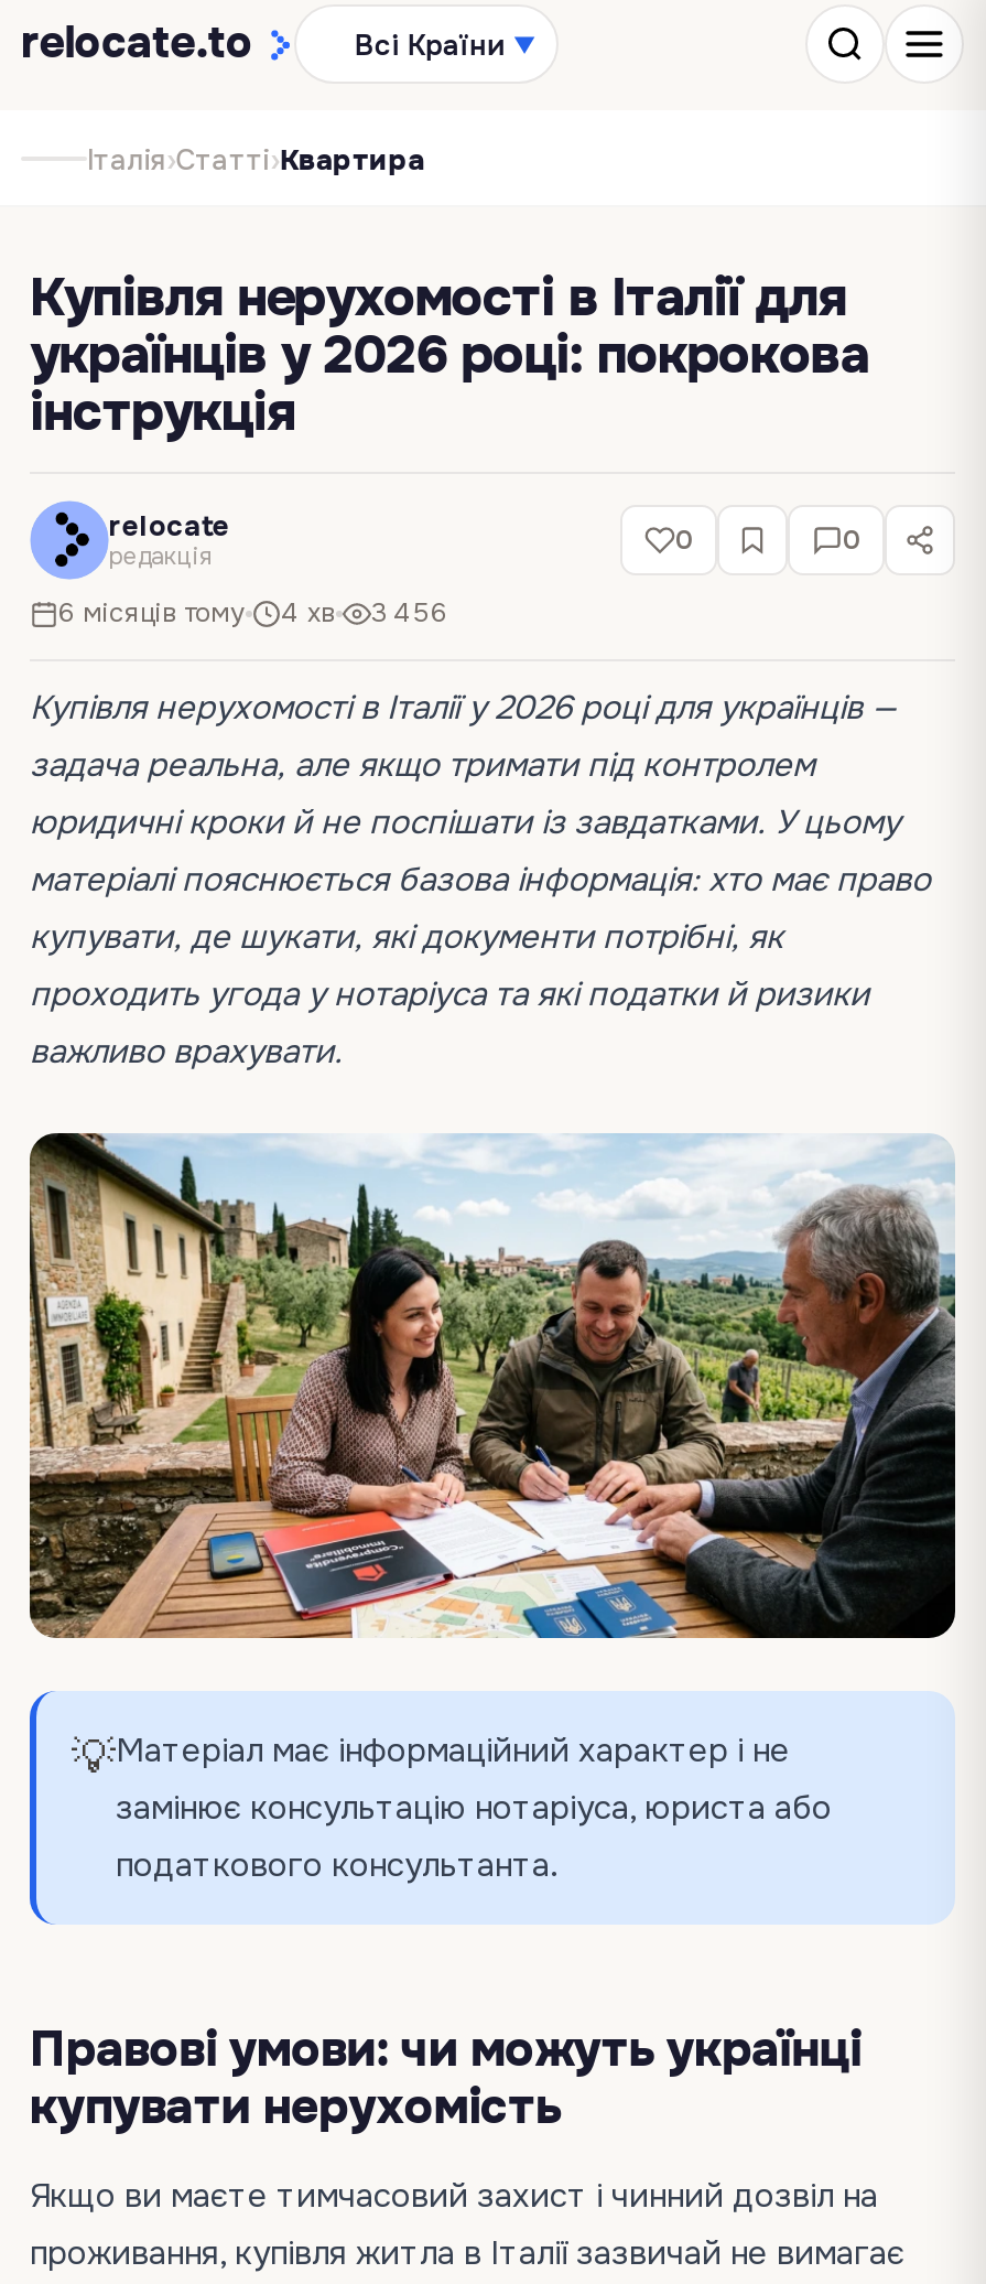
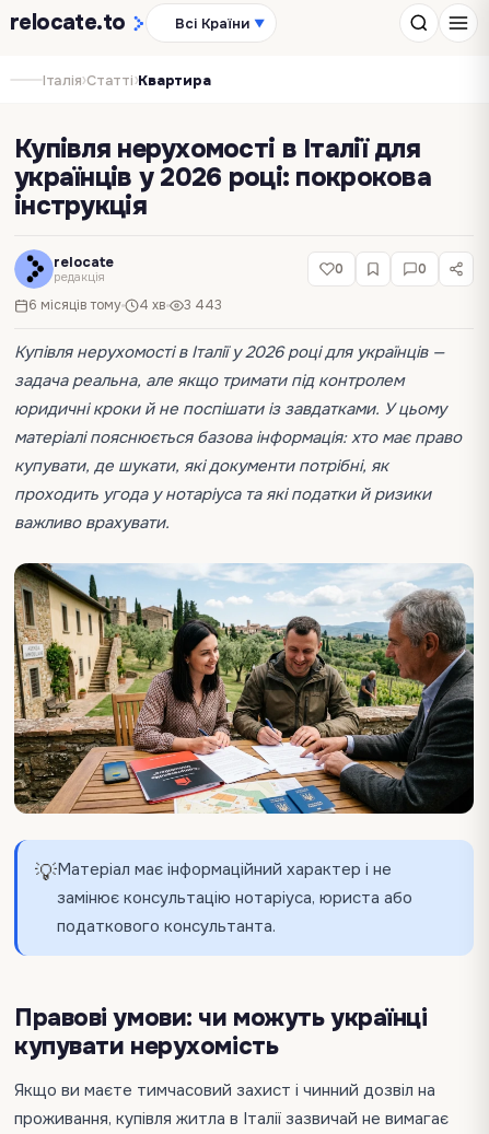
- 3 456
+ 3 443
